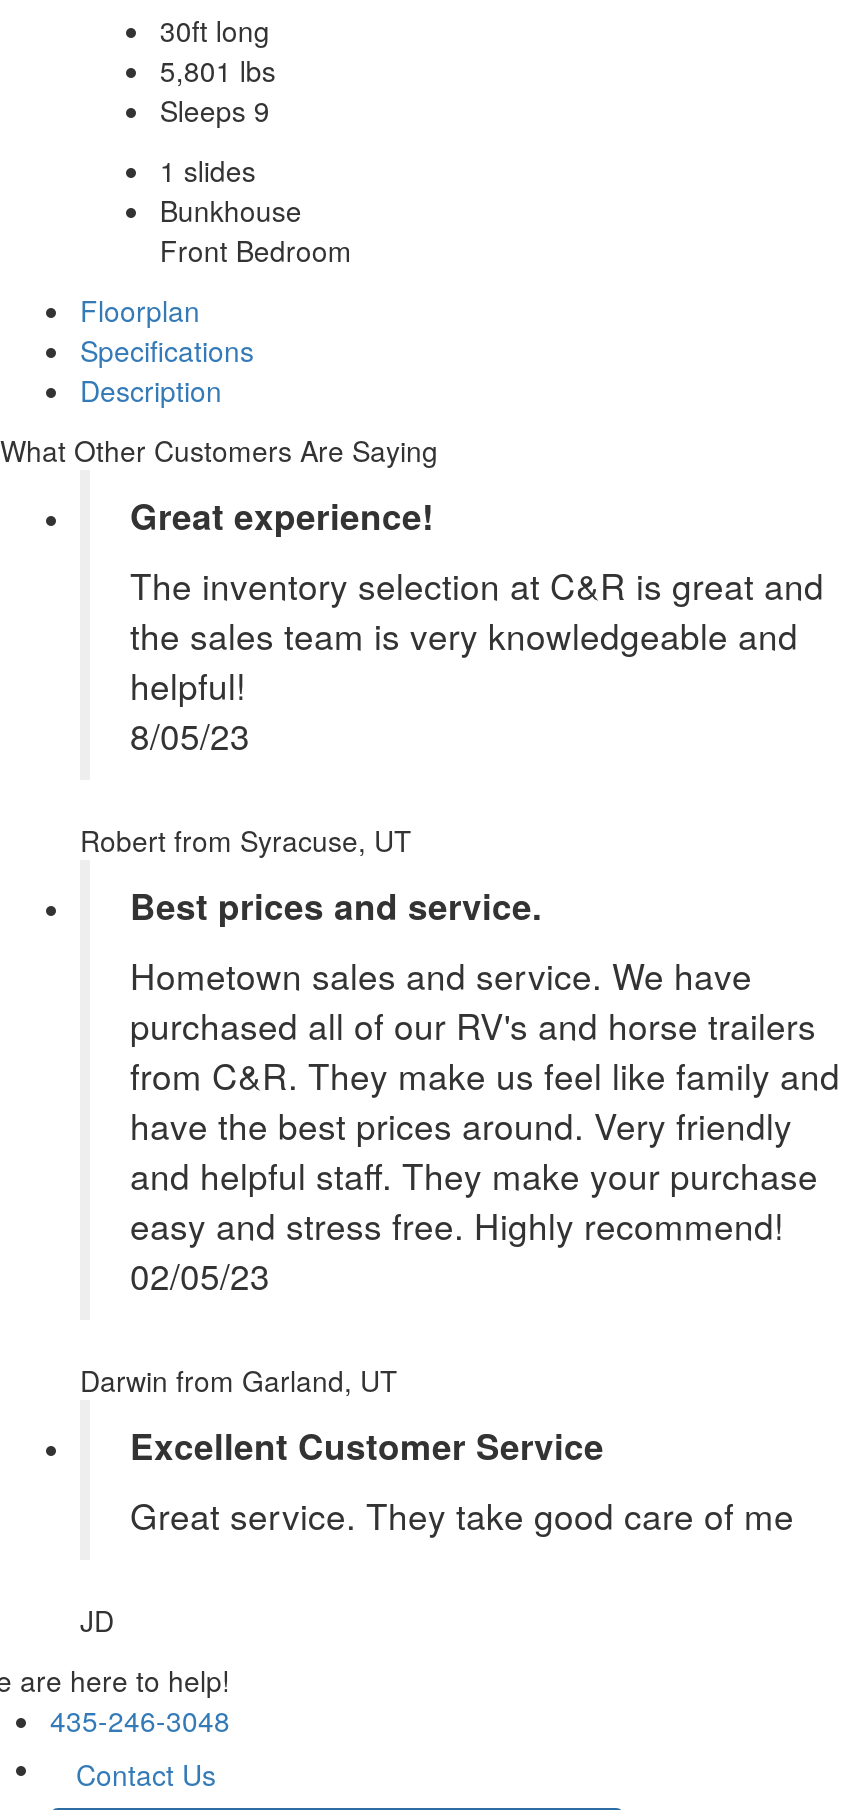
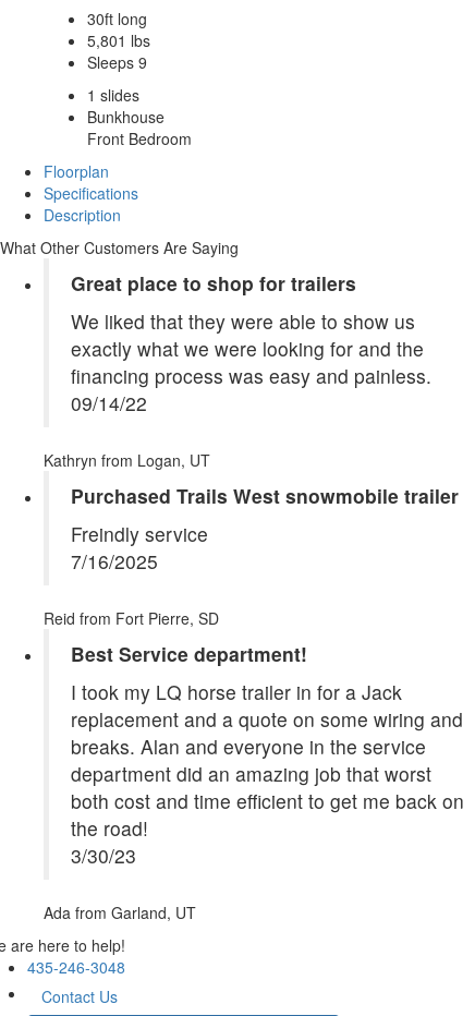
- Great experience!
- The inventory selection at C&R is great and
- the sales team is very knowledgeable and
- helpful!
- 8/05/23
+ Great place to shop for trailers
+ We liked that they were able to show us
+ exactly what we were looking for and the
+ financing process was easy and painless.
+ 09/14/22

- Robert from Syracuse, UT
- Best prices and service.
- Hometown sales and service. We have
- purchased all of our RV's and horse trailers
- from C&R. They make us feel like family and
- have the best prices around. Very friendly
- and helpful staff. They make your purchase
- easy and stress free. Highly recommend!
- 02/05/23
+ Kathryn from Logan, UT
+ Purchased Trails West snowmobile trailer
+ Freindly service
+ 7/16/2025

- Darwin from Garland, UT
- Excellent Customer Service
- Great service. They take good care of me
+ Reid from Fort Pierre, SD
+ Best Service department!
+ I took my LQ horse trailer in for a Jack
+ replacement and a quote on some wiring and
+ breaks. Alan and everyone in the service
+ department did an amazing job that worst
+ both cost and time efficient to get me back on
+ the road!
+ 3/30/23

- JD
+ Ada from Garland, UT
